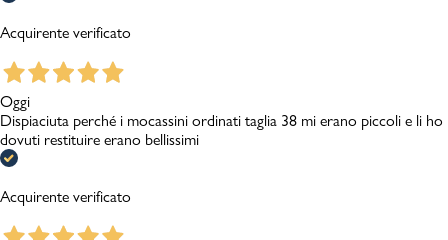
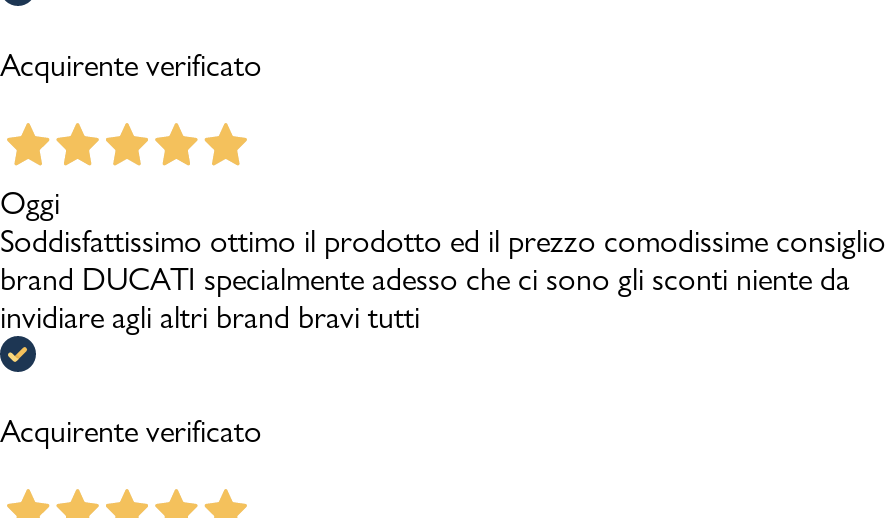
- Dispiaciuta perché i mocassini ordinati taglia 38 mi erano piccoli e li ho
- dovuti restituire erano bellissimi
+ Soddisfattissimo ottimo il prodotto ed il prezzo comodissime consiglio
+ brand DUCATI specialmente adesso che ci sono gli sconti niente da
+ invidiare agli altri brand bravi tutti
